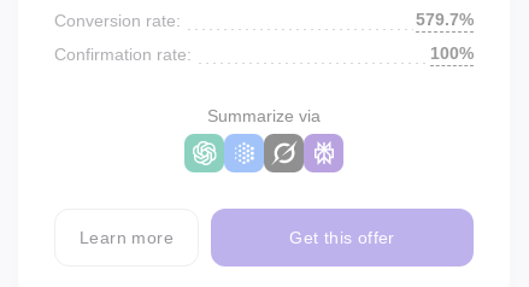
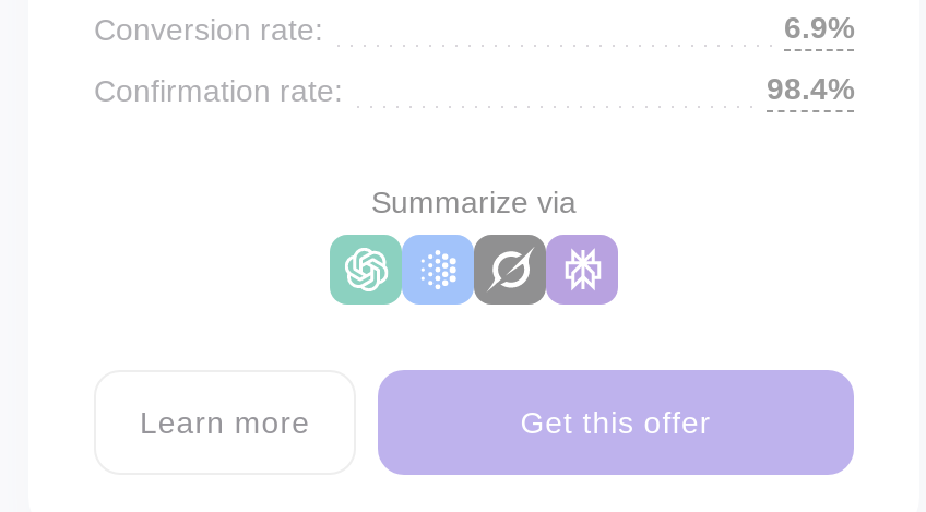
- 579.7%
+ 6.9%

- 100%
+ 98.4%
